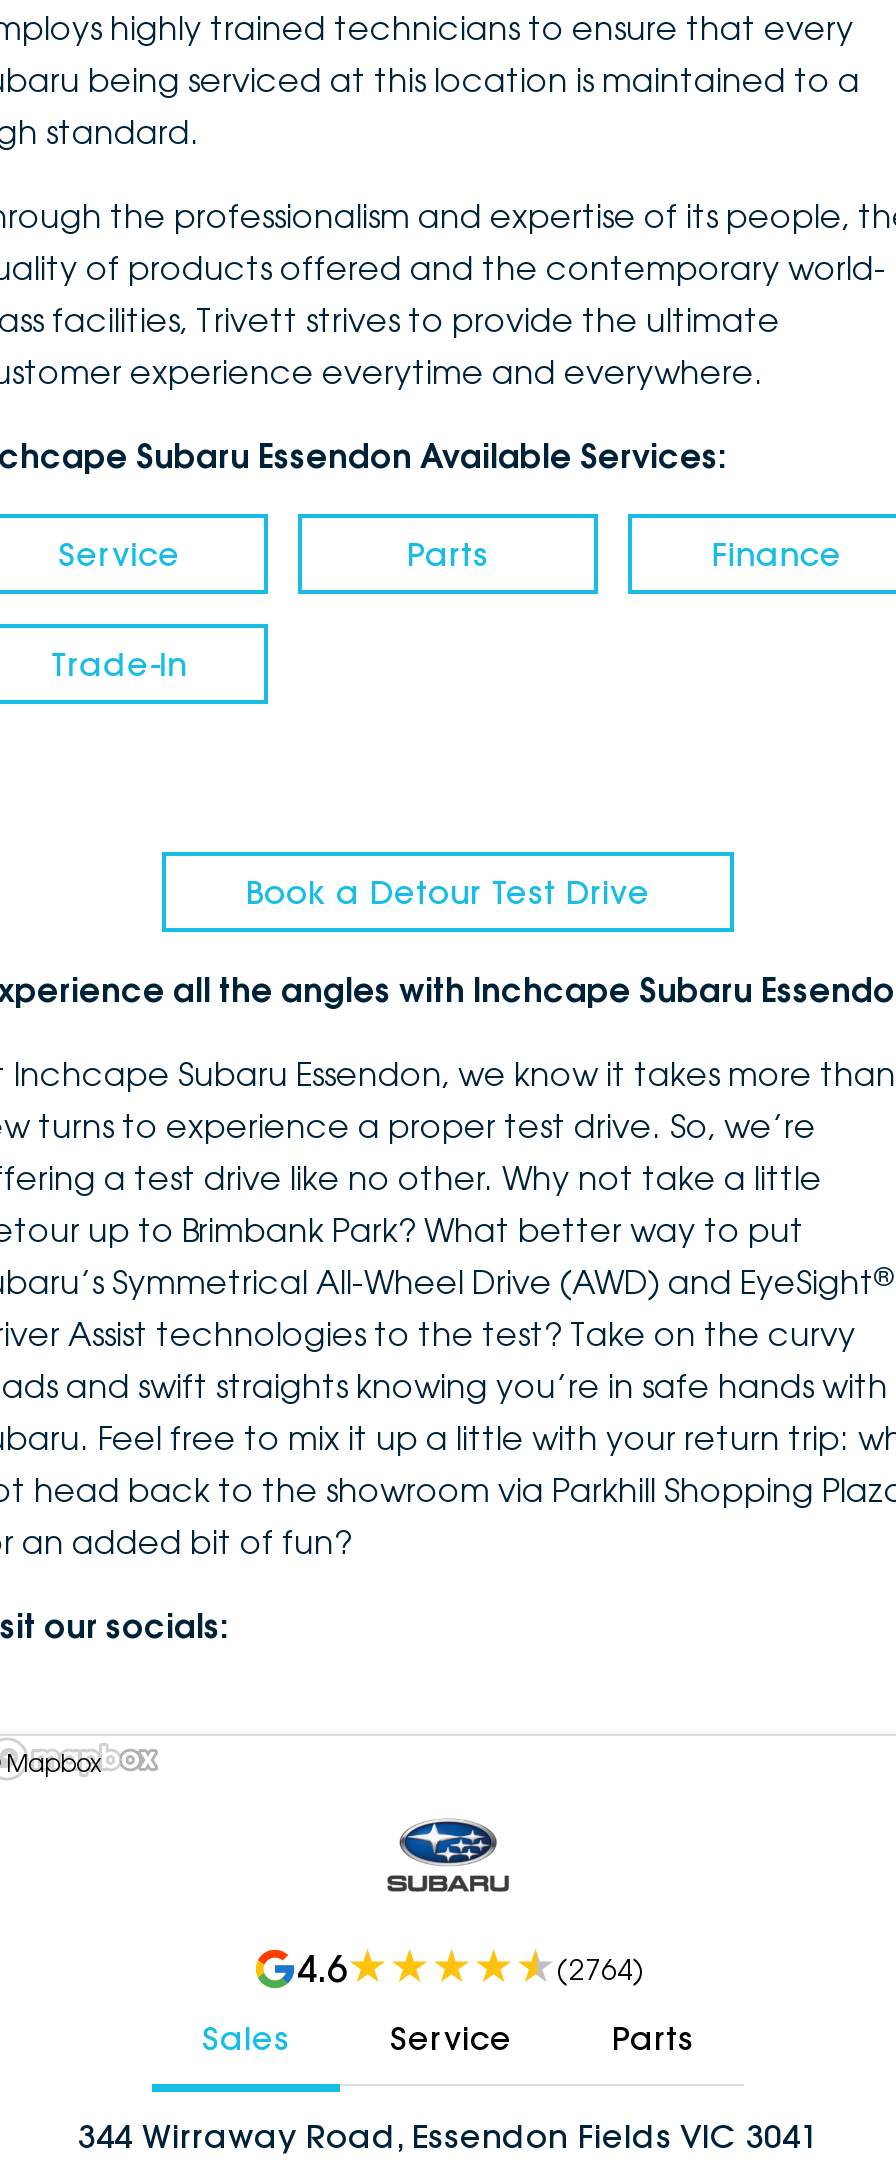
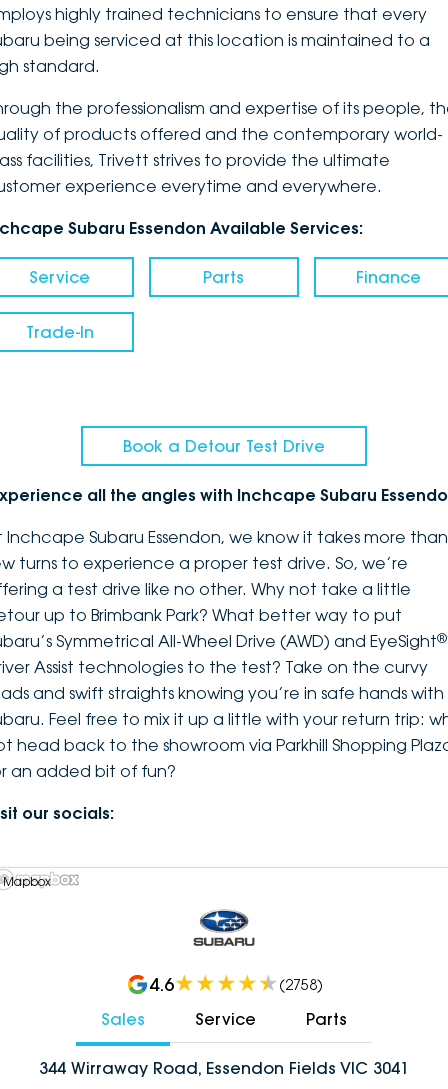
- (2764)
+ (2758)
